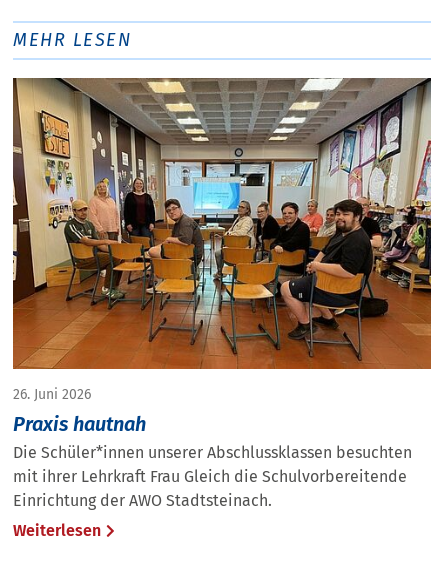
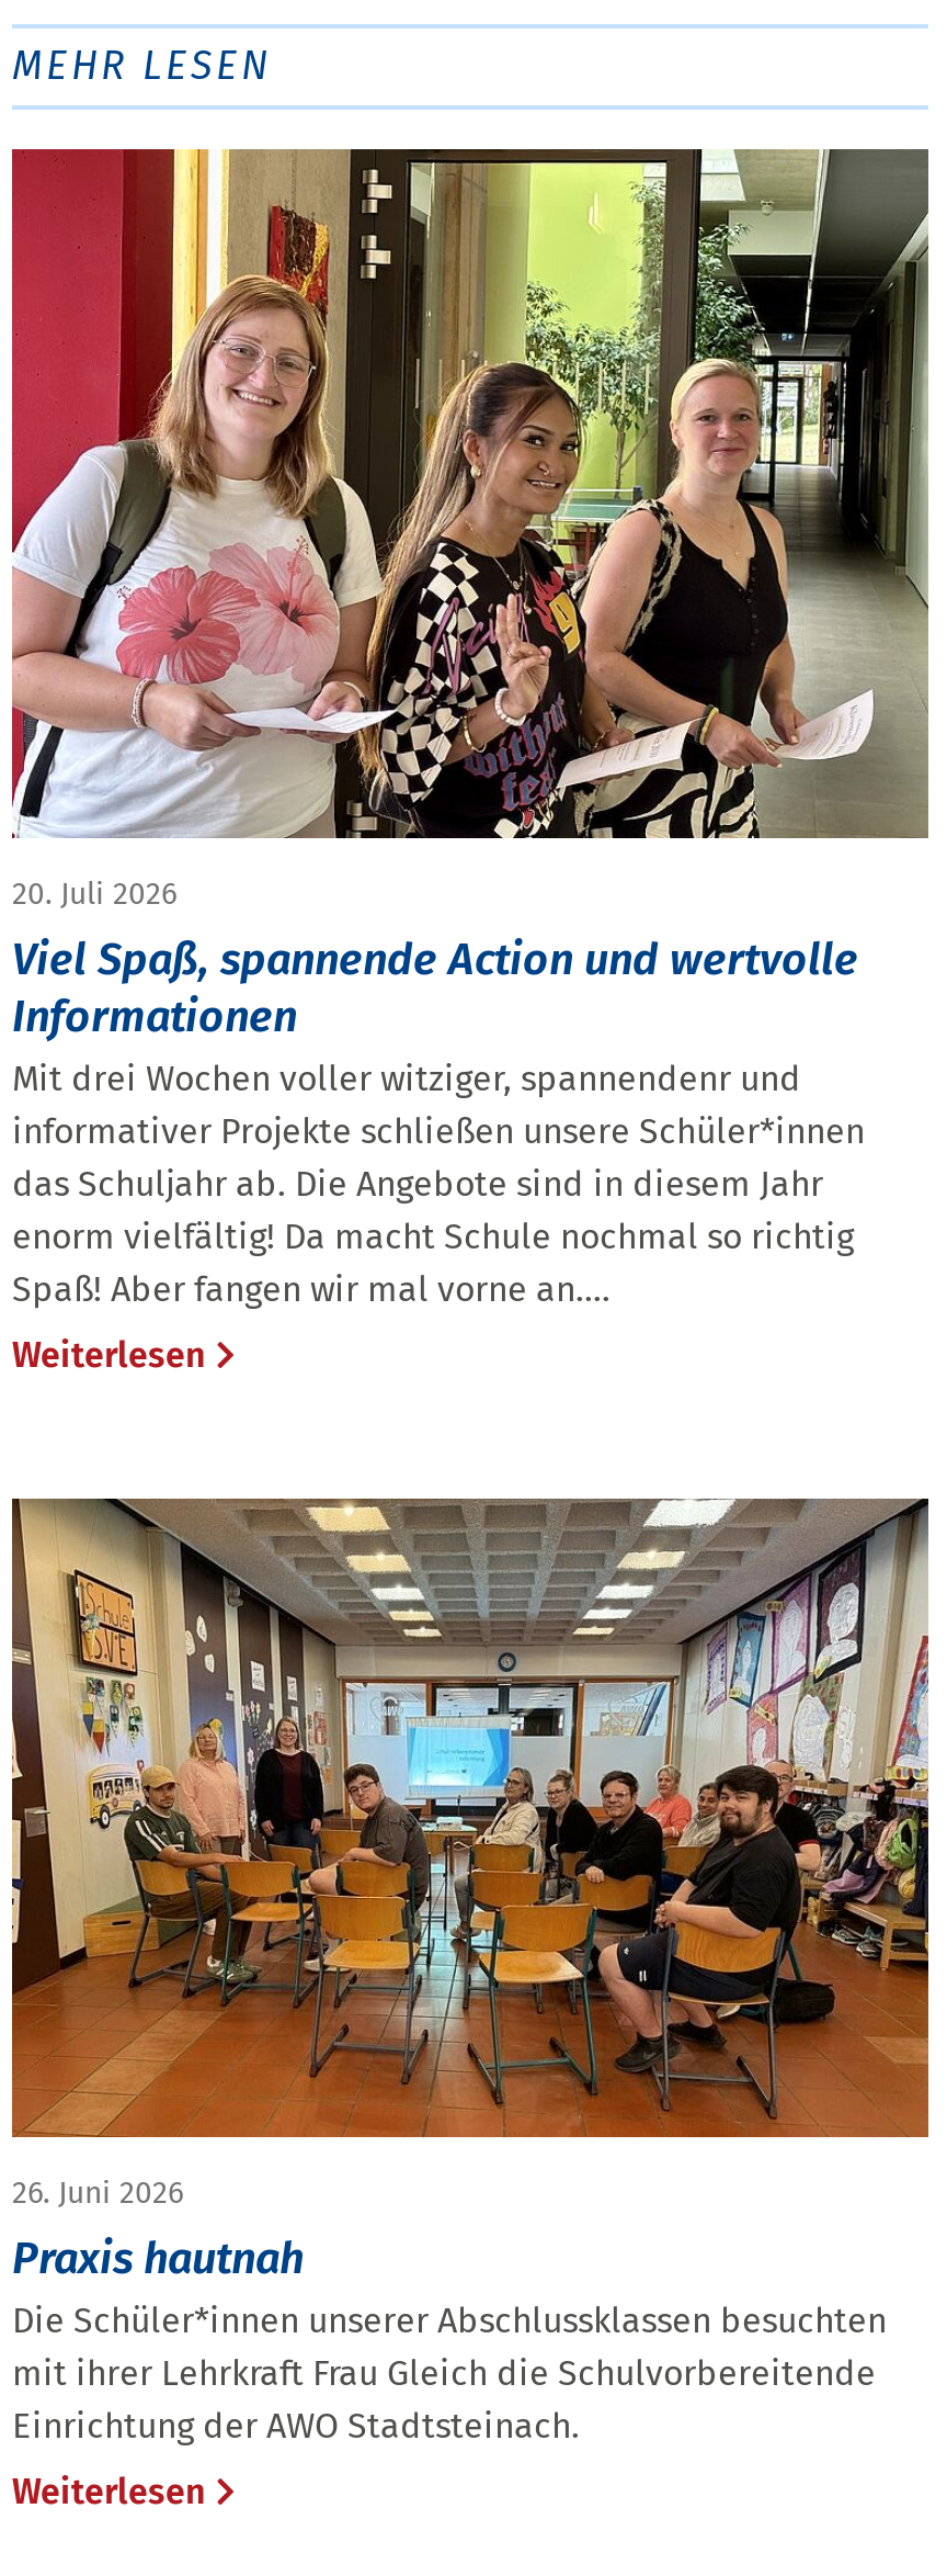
+ [image]
+ 20. Juli 2026
+ Viel Spaß, spannende Action und wertvolle
+ Informationen
+ Mit drei Wochen voller witziger, spannendenr und
+ informativer Projekte schließen unsere Schüler*innen
+ das Schuljahr ab. Die Angebote sind in diesem Jahr
+ enorm vielfältig! Da macht Schule nochmal so richtig
+ Spaß! Aber fangen wir mal vorne an....
+ Weiterlesen
